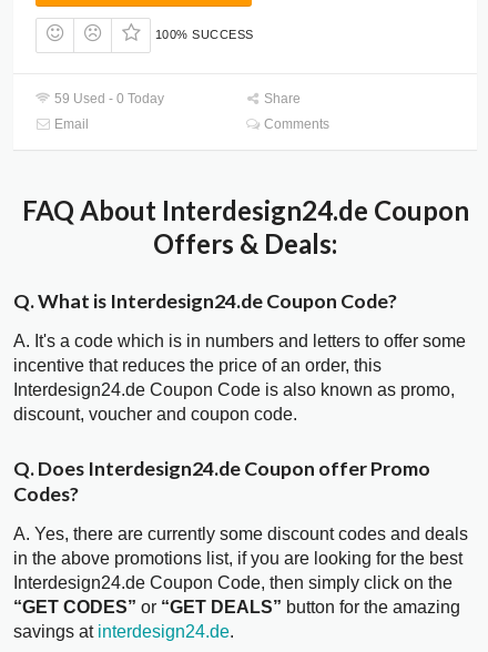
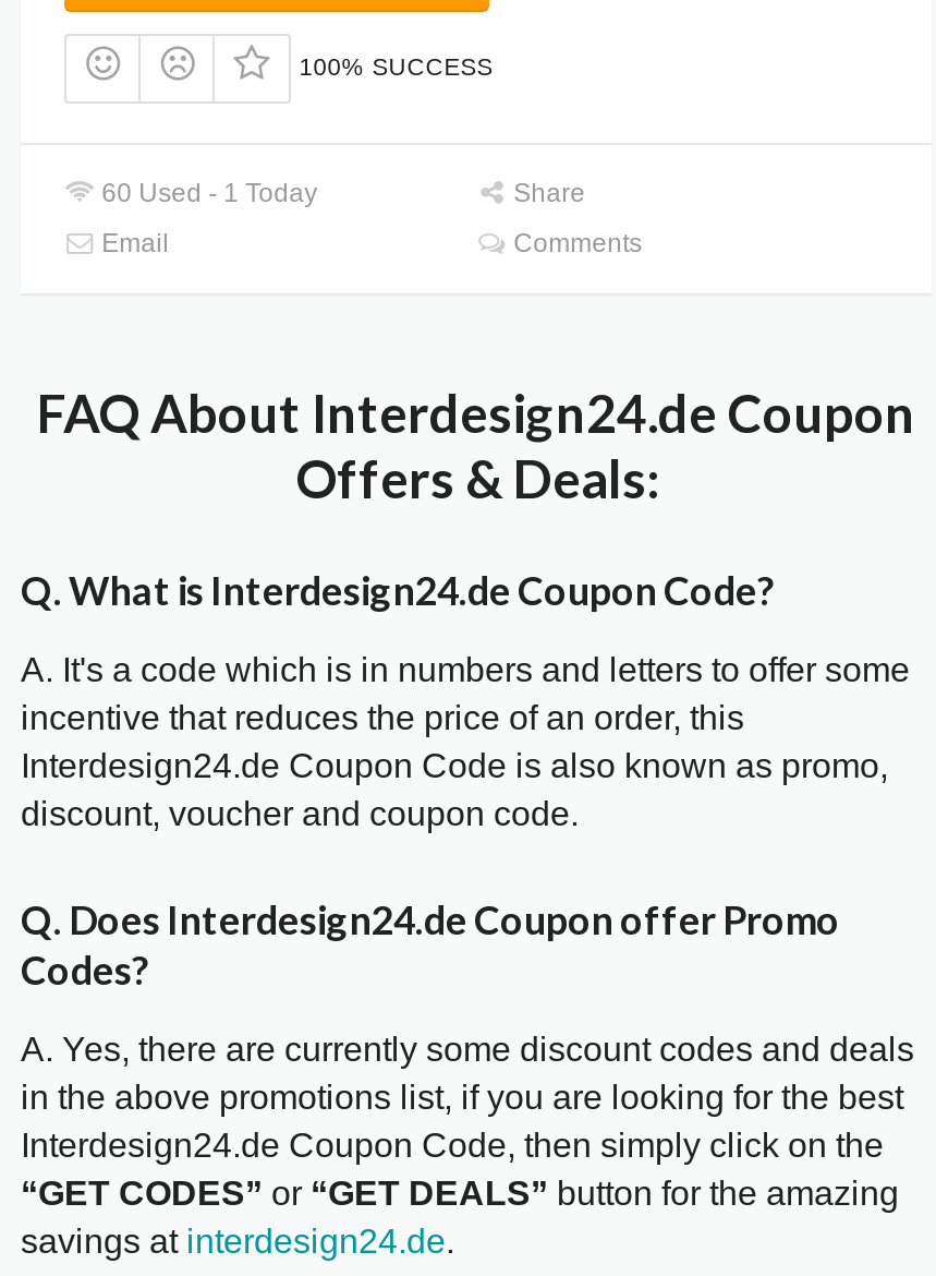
- 59 Used - 0 Today
+ 60 Used - 1 Today
